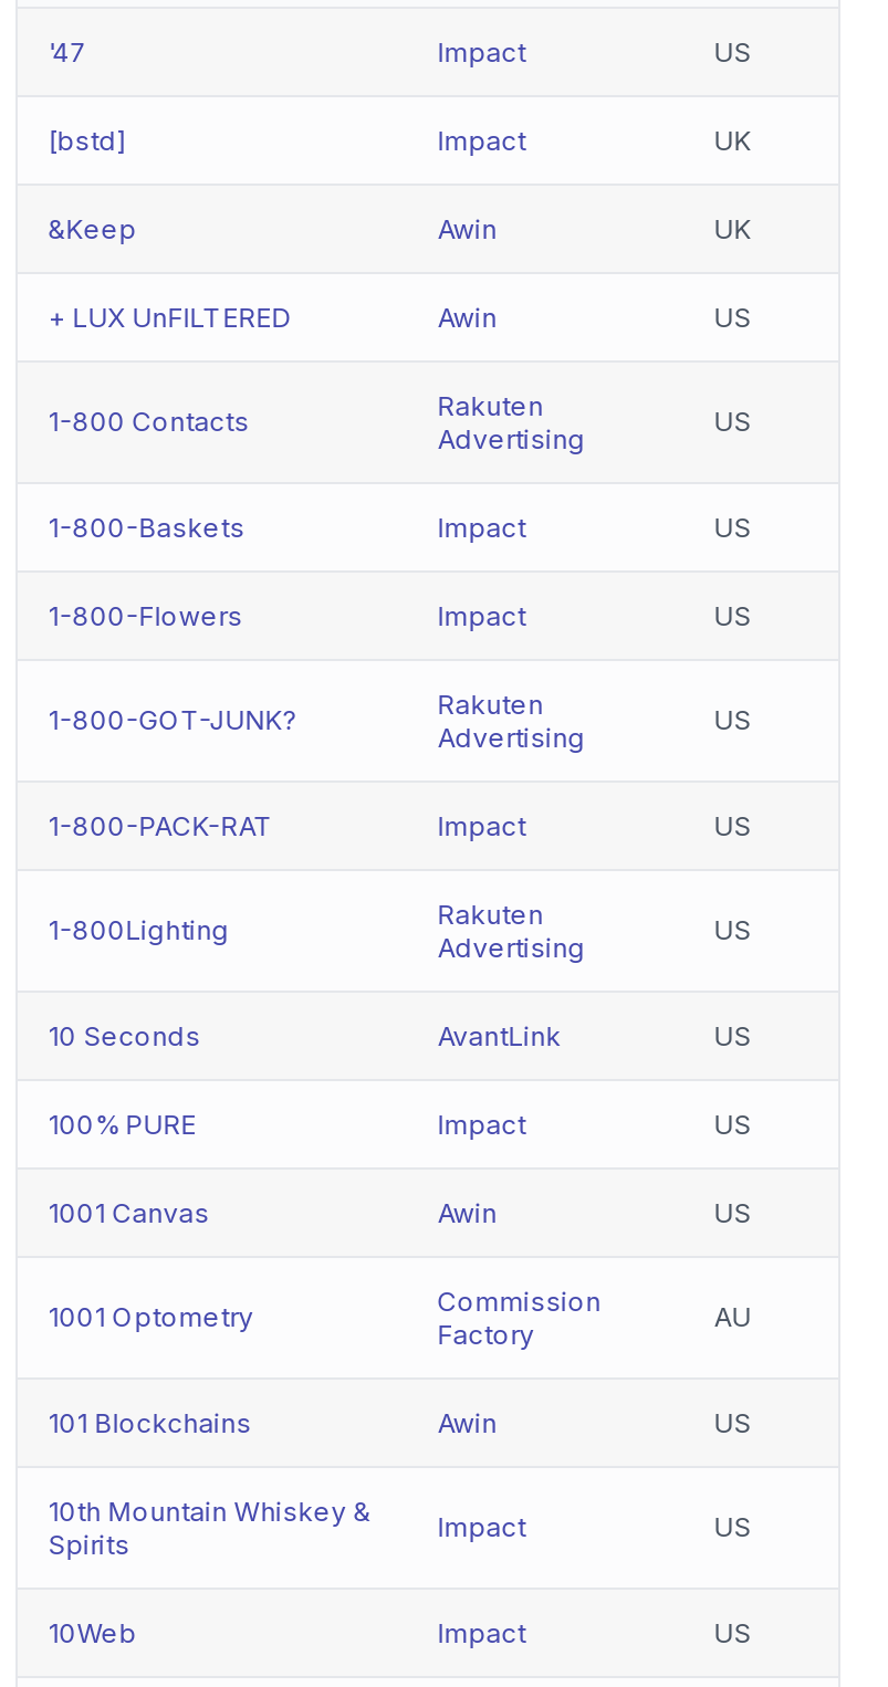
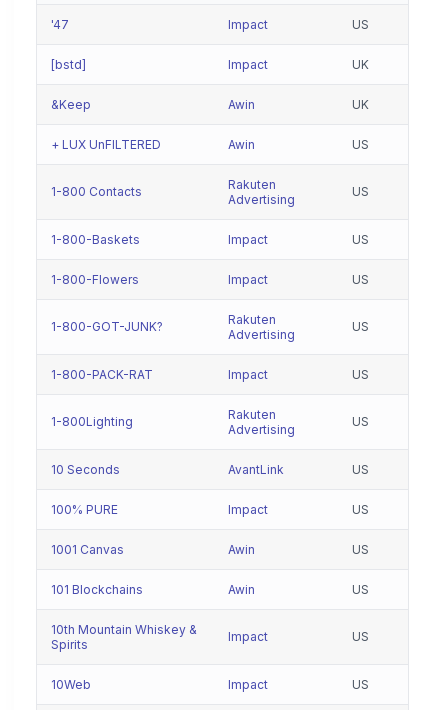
- 1001 Optometry
- Commission
- Factory

- AU
